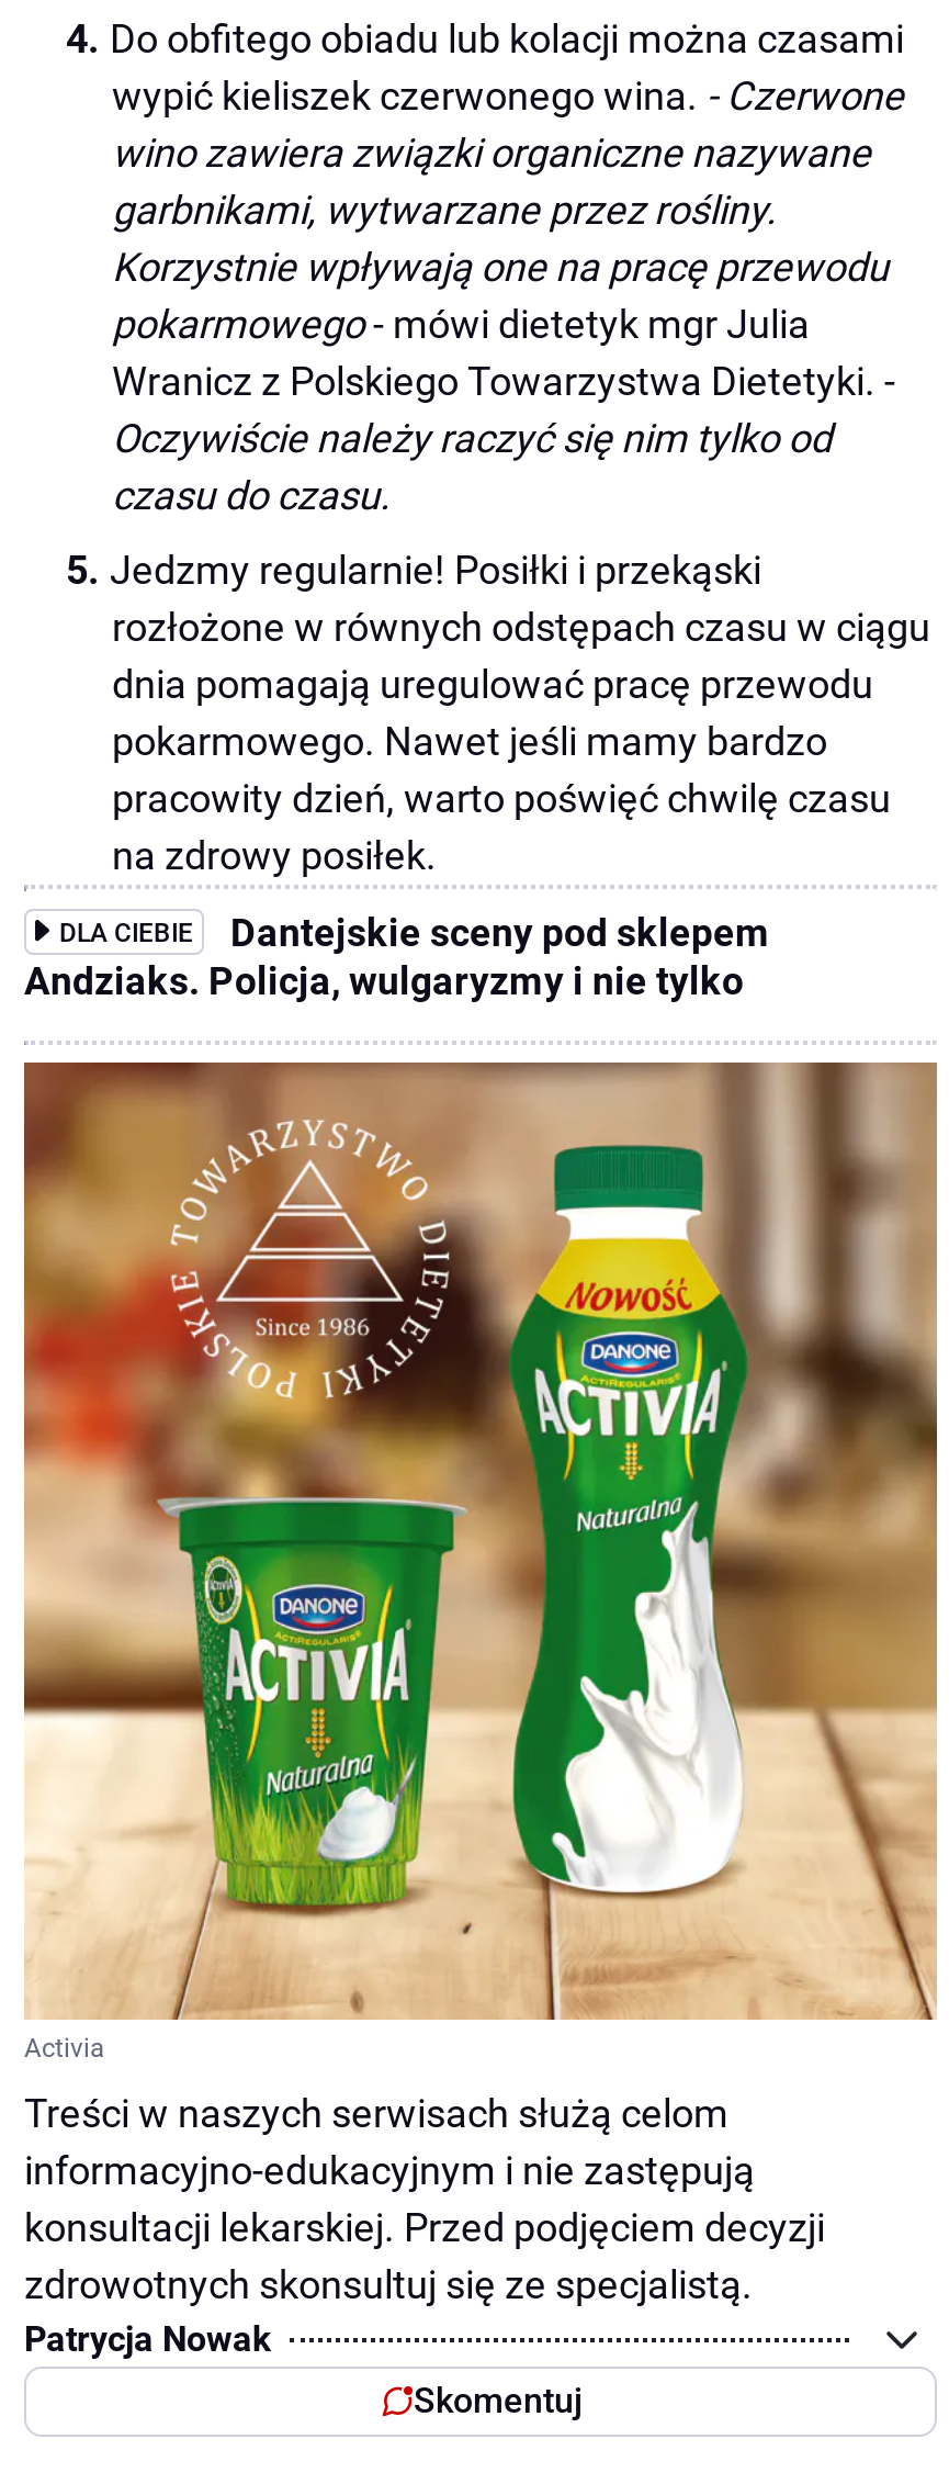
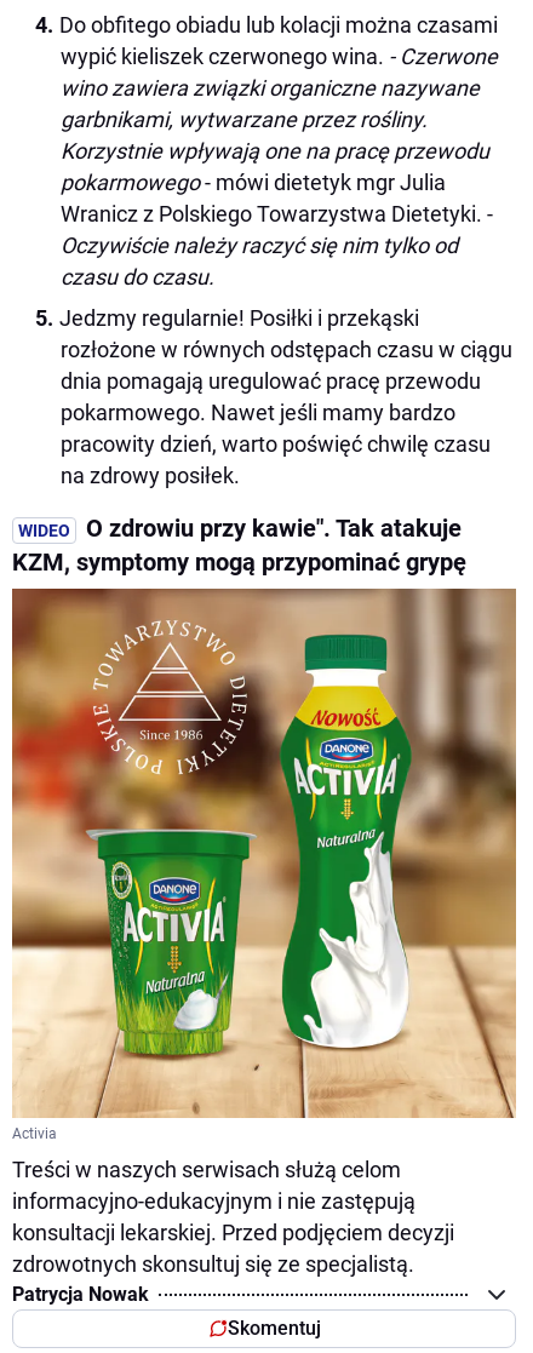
- DLA CIEBIE
- Dantejskie sceny pod sklepem
- Andziaks. Policja, wulgaryzmy i nie tylko
+ O zdrowiu przy kawie". Tak atakuje
+ KZM, symptomy mogą przypominać grypę
